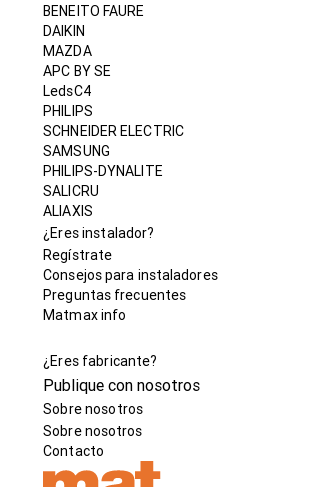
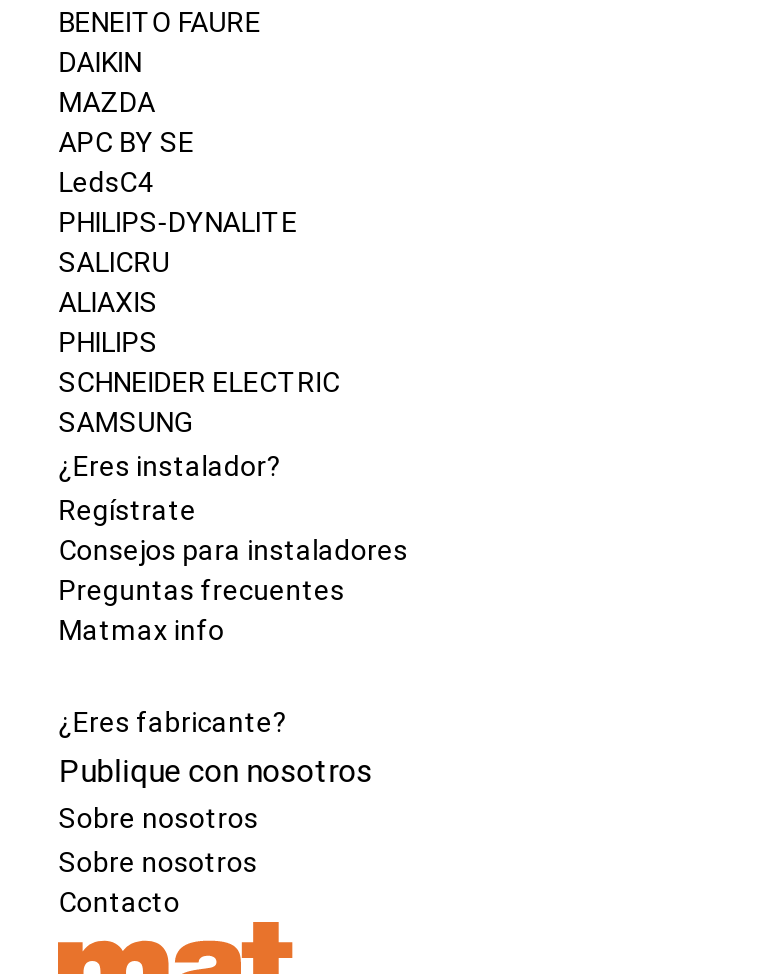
moved down: PHILIPS | SCHNEIDER ELECTRIC | SAMSUNG

moved up: PHILIPS-DYNALITE | SALICRU | ALIAXIS
